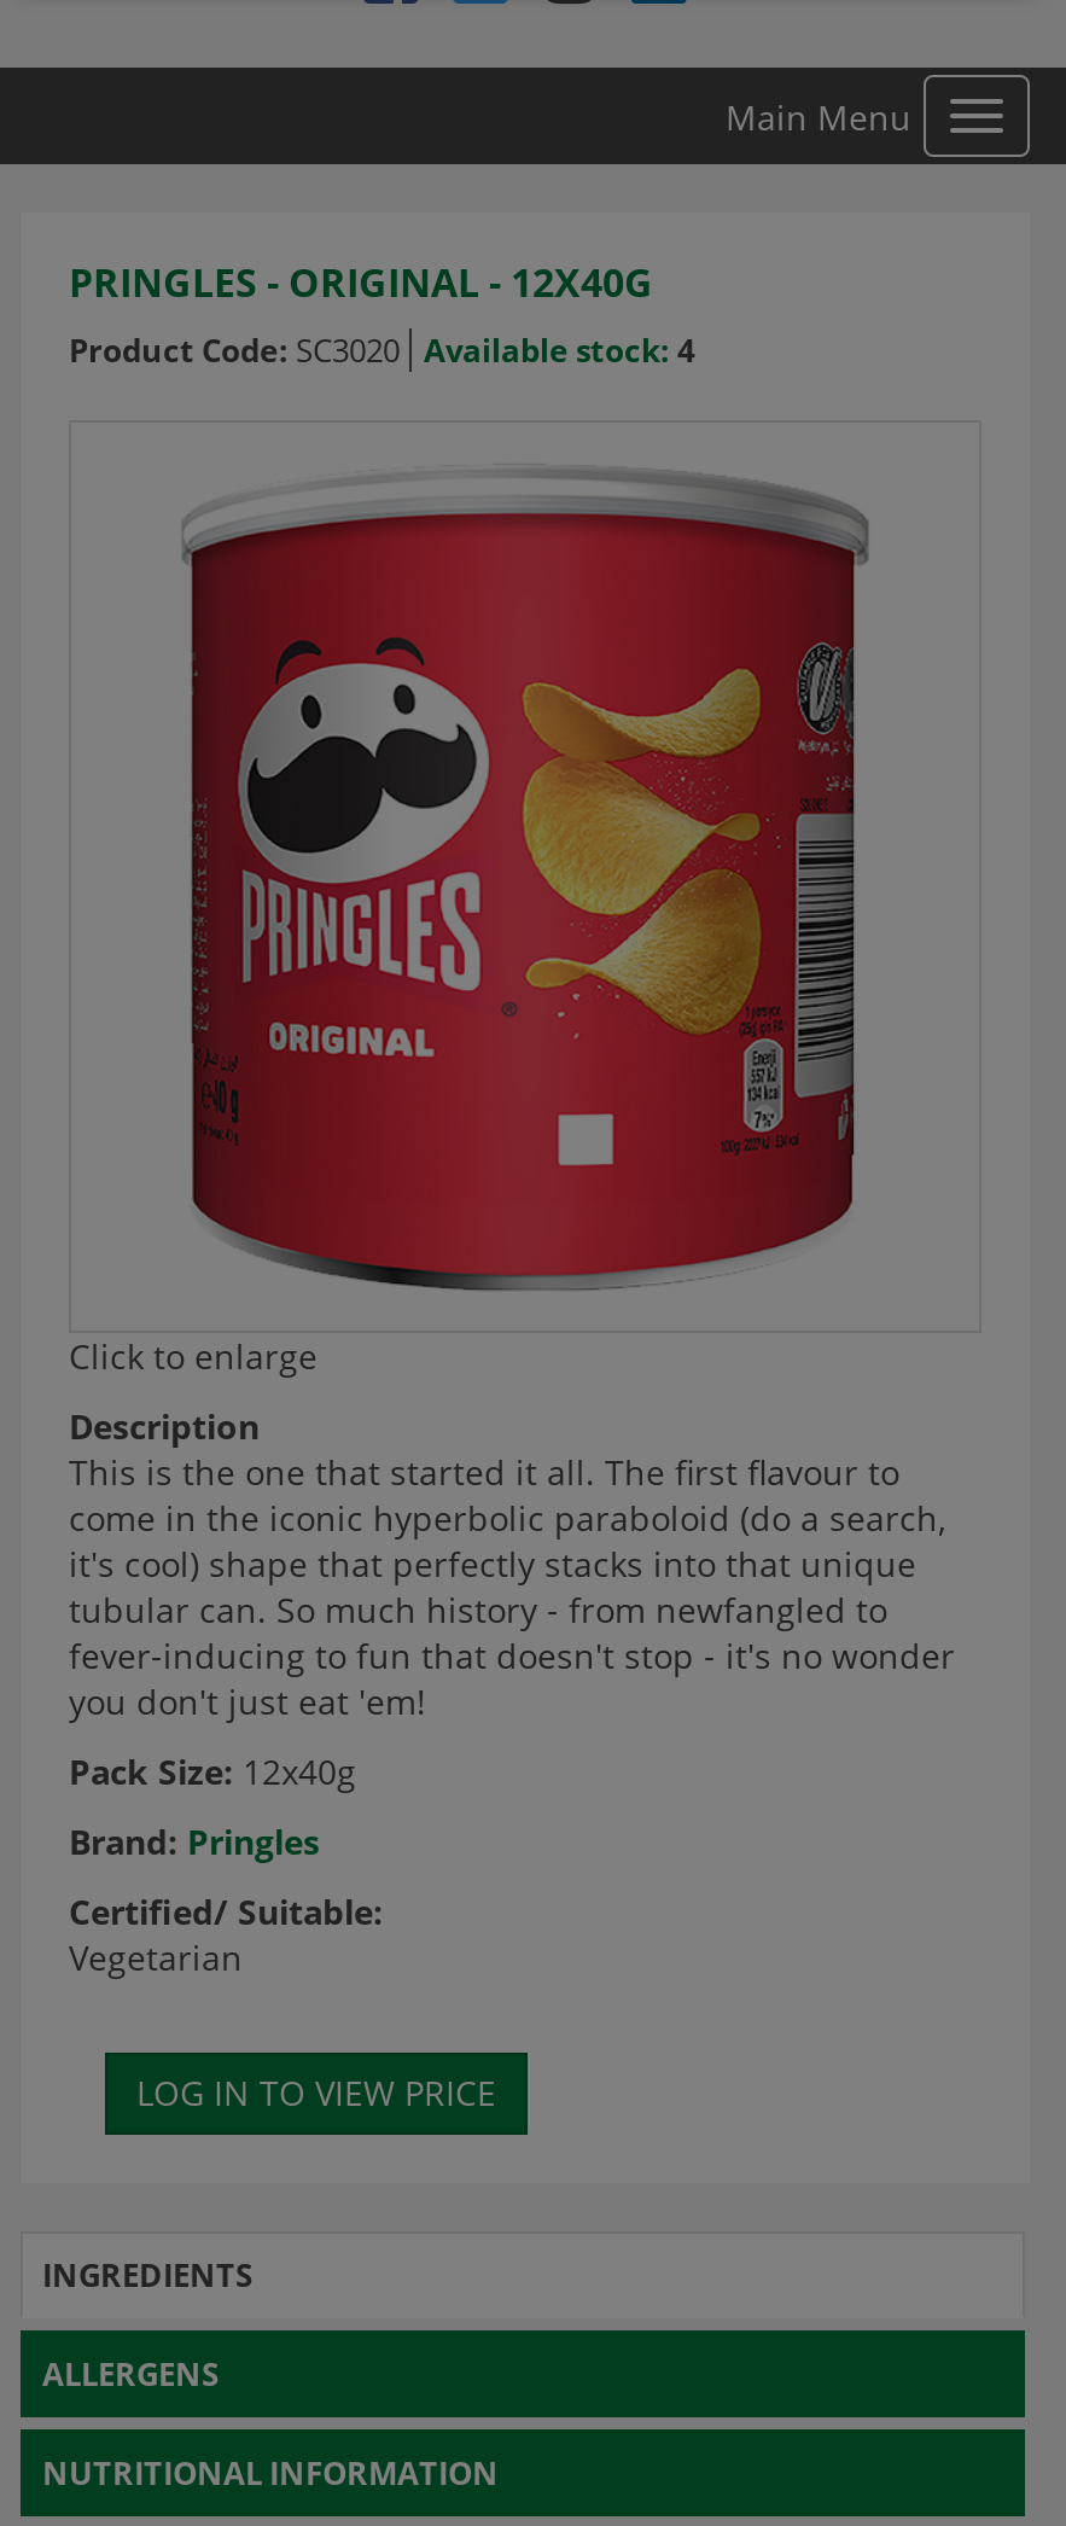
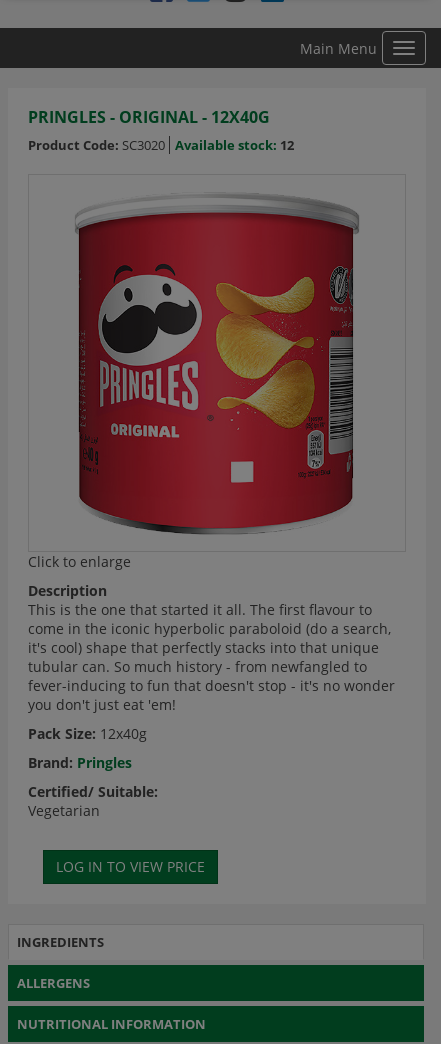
- Product Code: SC3020 Available stock: 4
+ Product Code: SC3020 Available stock: 12
